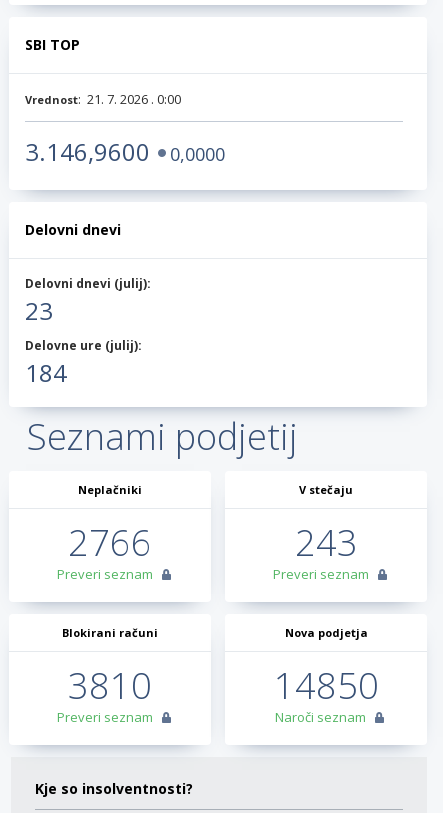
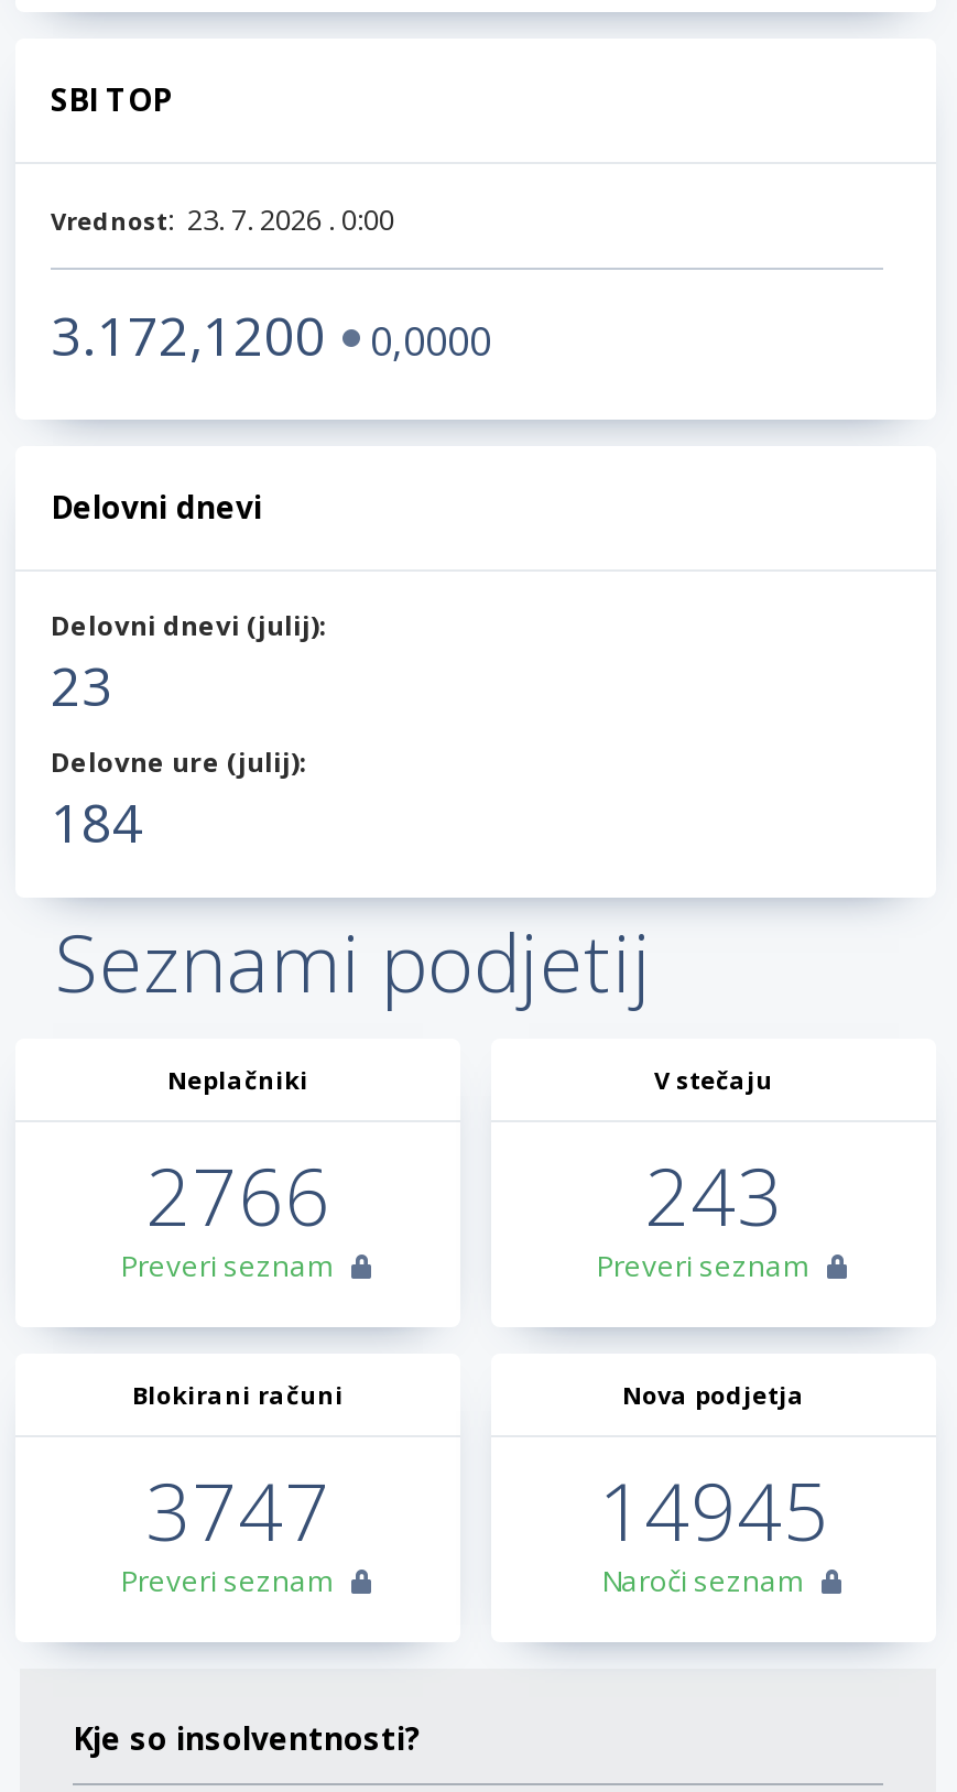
- Vrednost: 21. 7. 2026 . 0:00
+ Vrednost: 23. 7. 2026 . 0:00

- 3.146,9600 0,0000
+ 3.172,1200 0,0000

- 3810
+ 3747

- 14850
+ 14945
